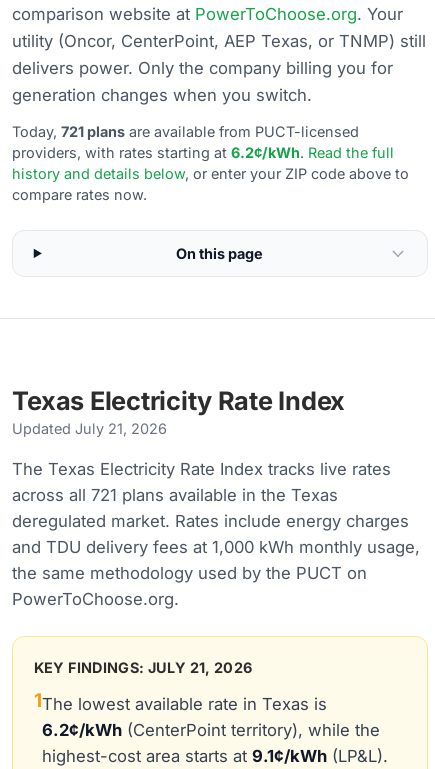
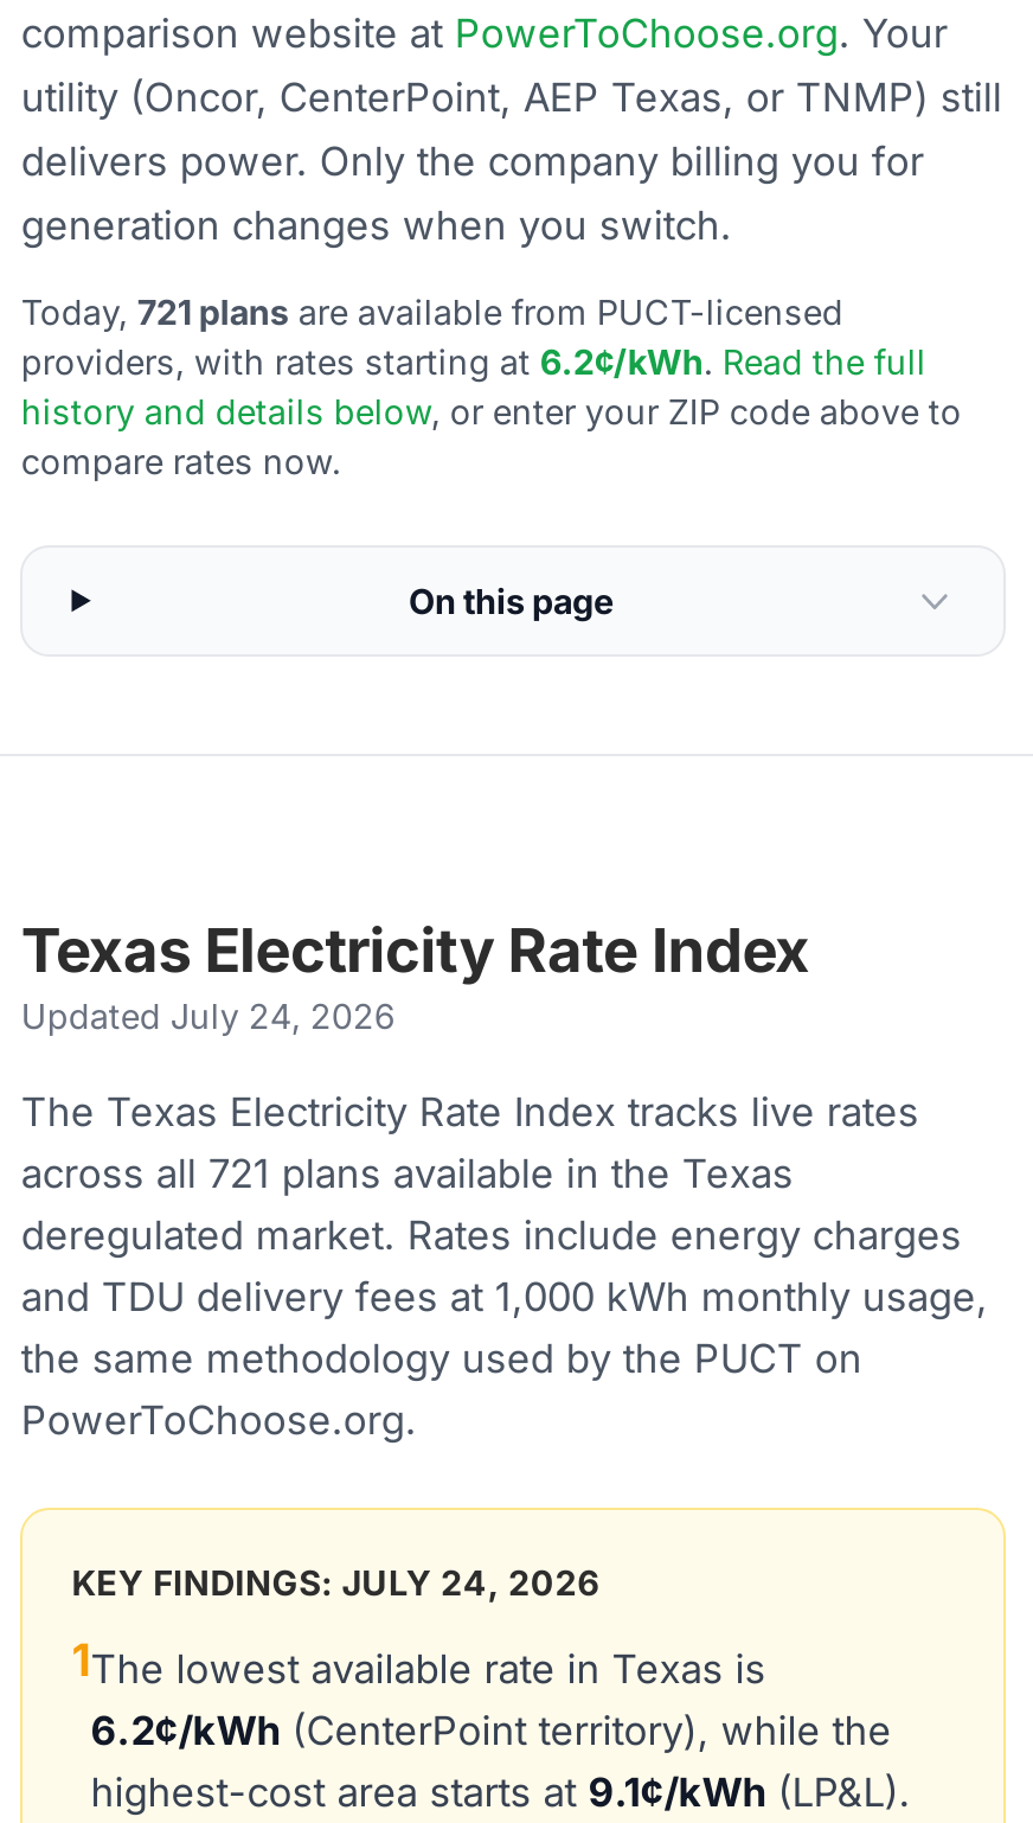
- Updated July 21, 2026
+ Updated July 24, 2026

- KEY FINDINGS: JULY 21, 2026
+ KEY FINDINGS: JULY 24, 2026
